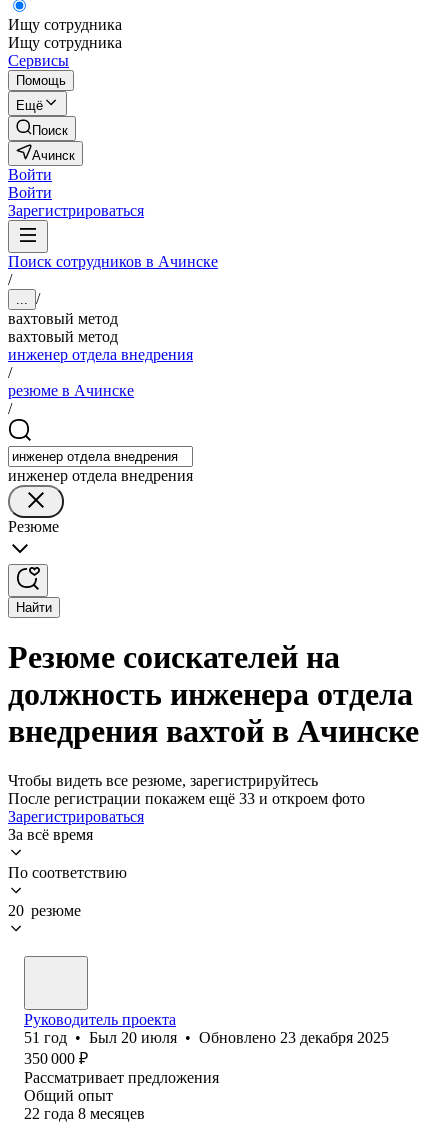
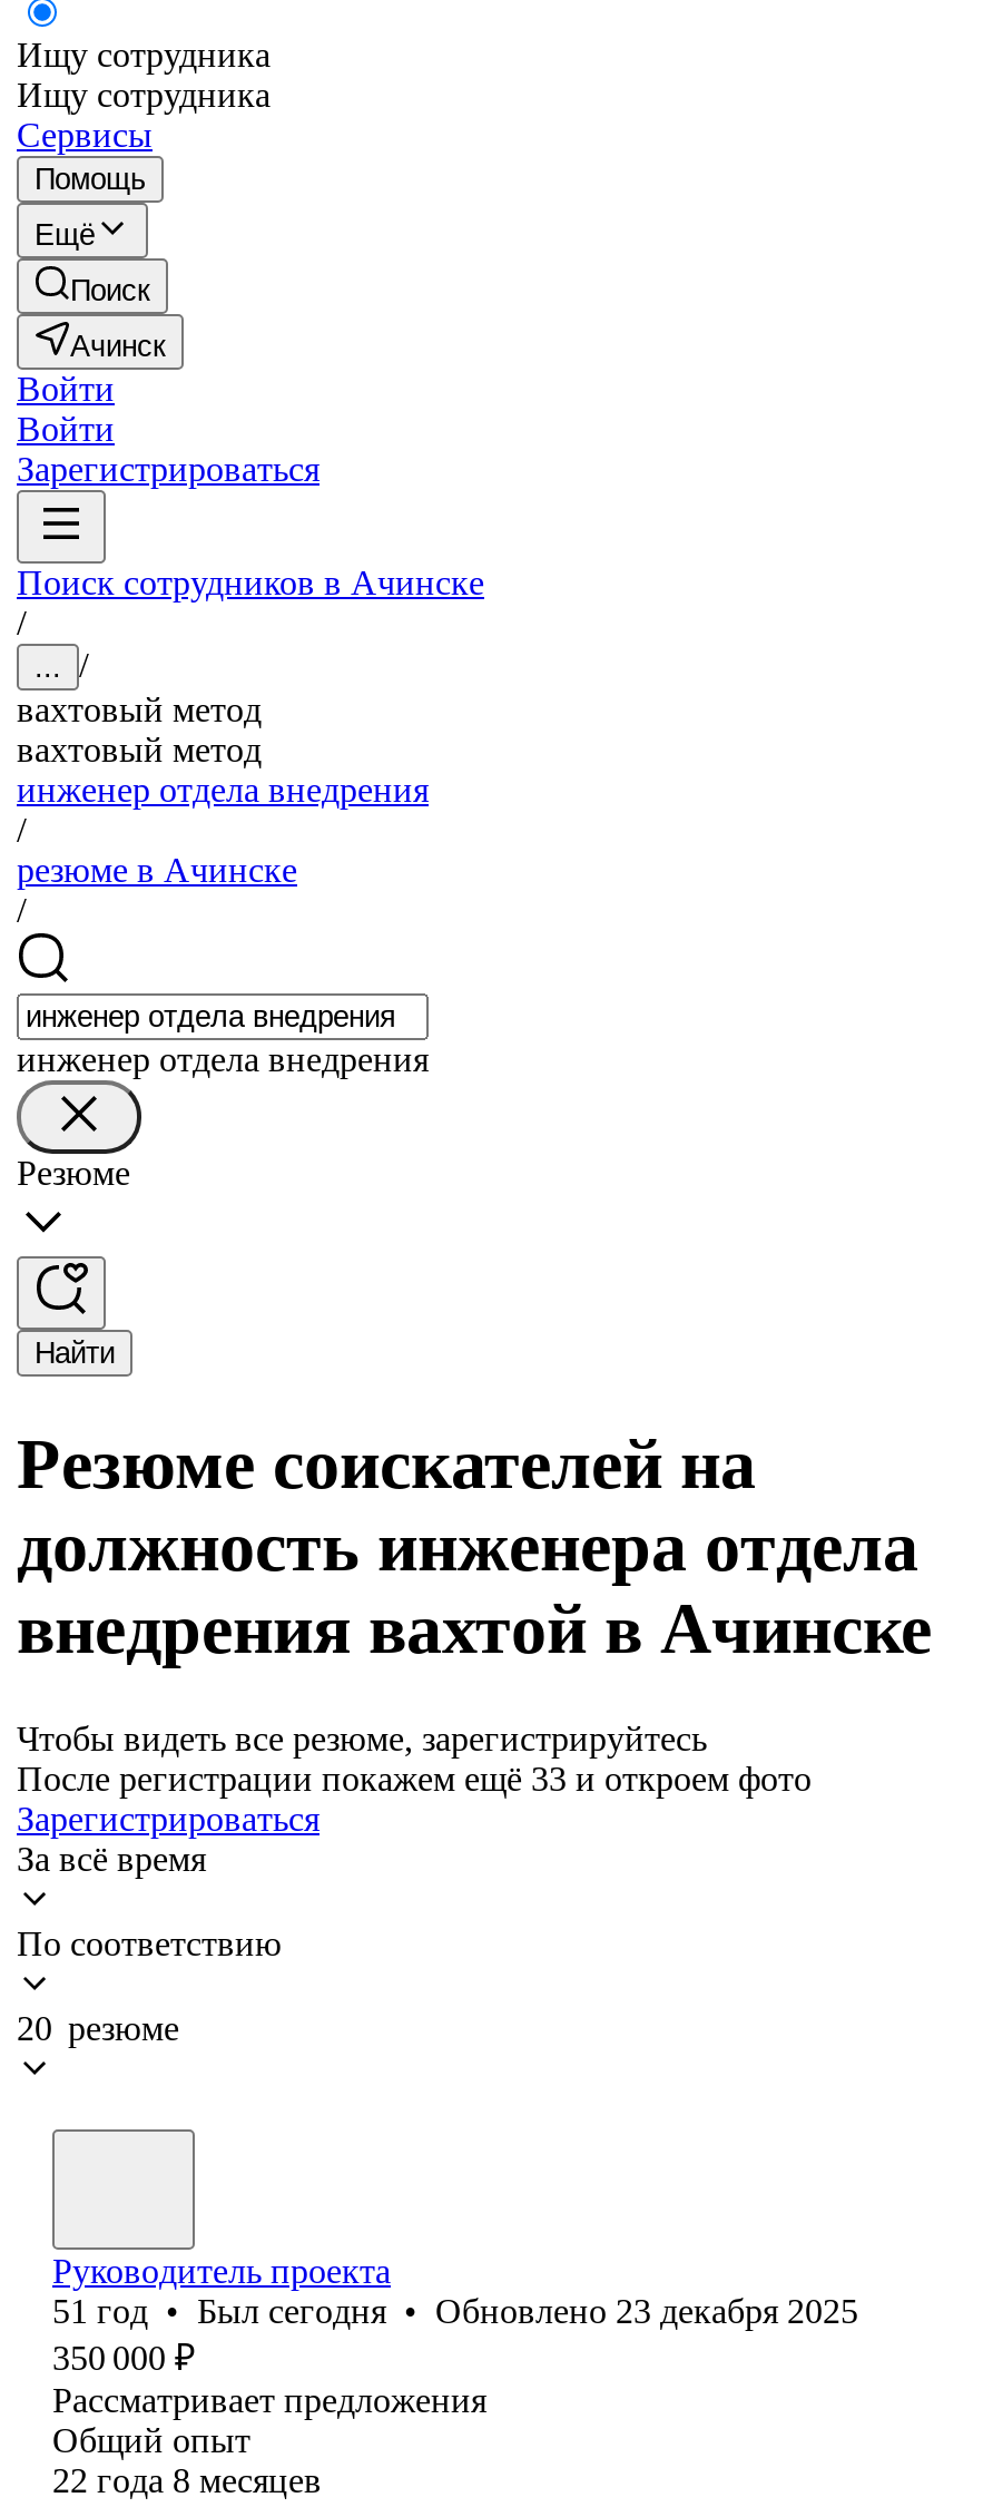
- 51 год • Был 20 июля • Обновлено 23 декабря 2025
+ 51 год • Был сегодня • Обновлено 23 декабря 2025
